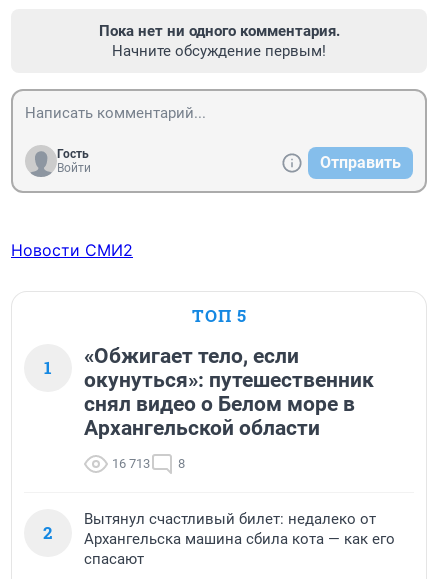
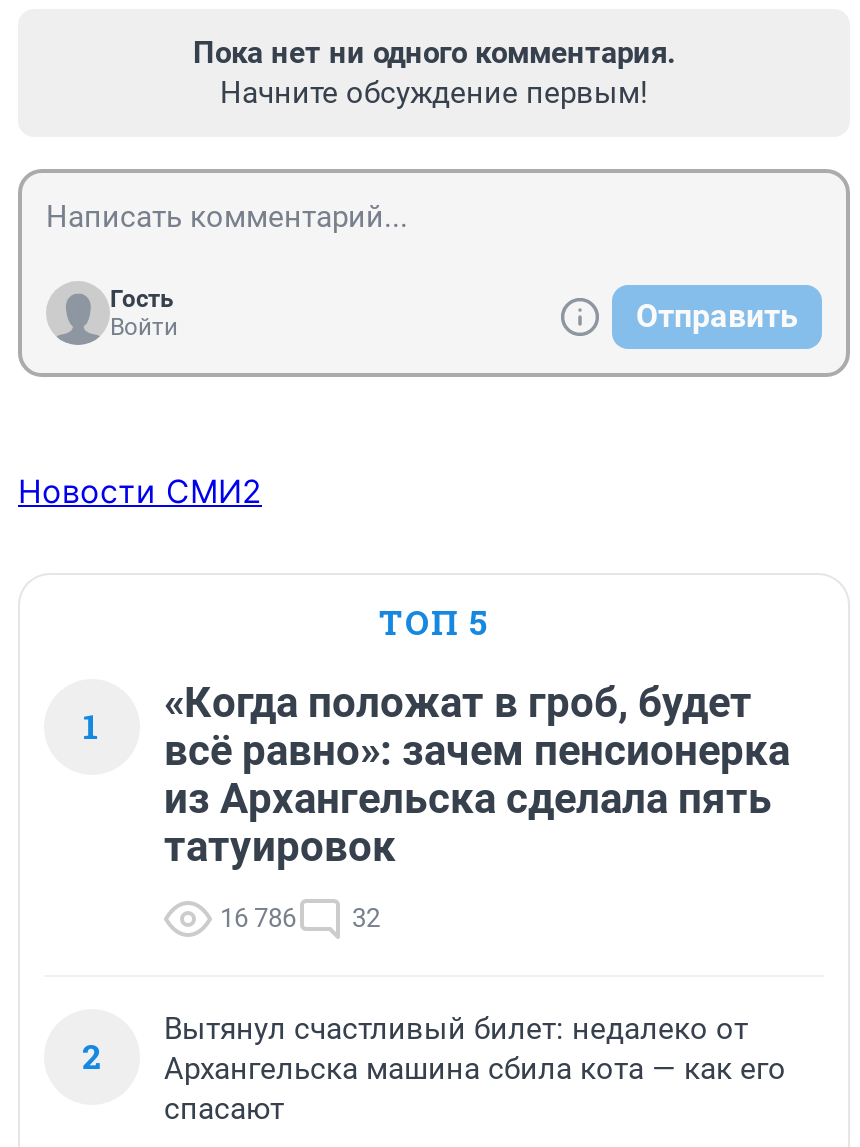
- «Обжигает тело, если
- окунуться»: путешественник
- снял видео о Белом море в
- Архангельской области
+ «Когда положат в гроб, будет
+ всё равно»: зачем пенсионерка
+ из Архангельска сделала пять
+ татуировок

- 16 713
- 8
+ 16 786
+ 32
